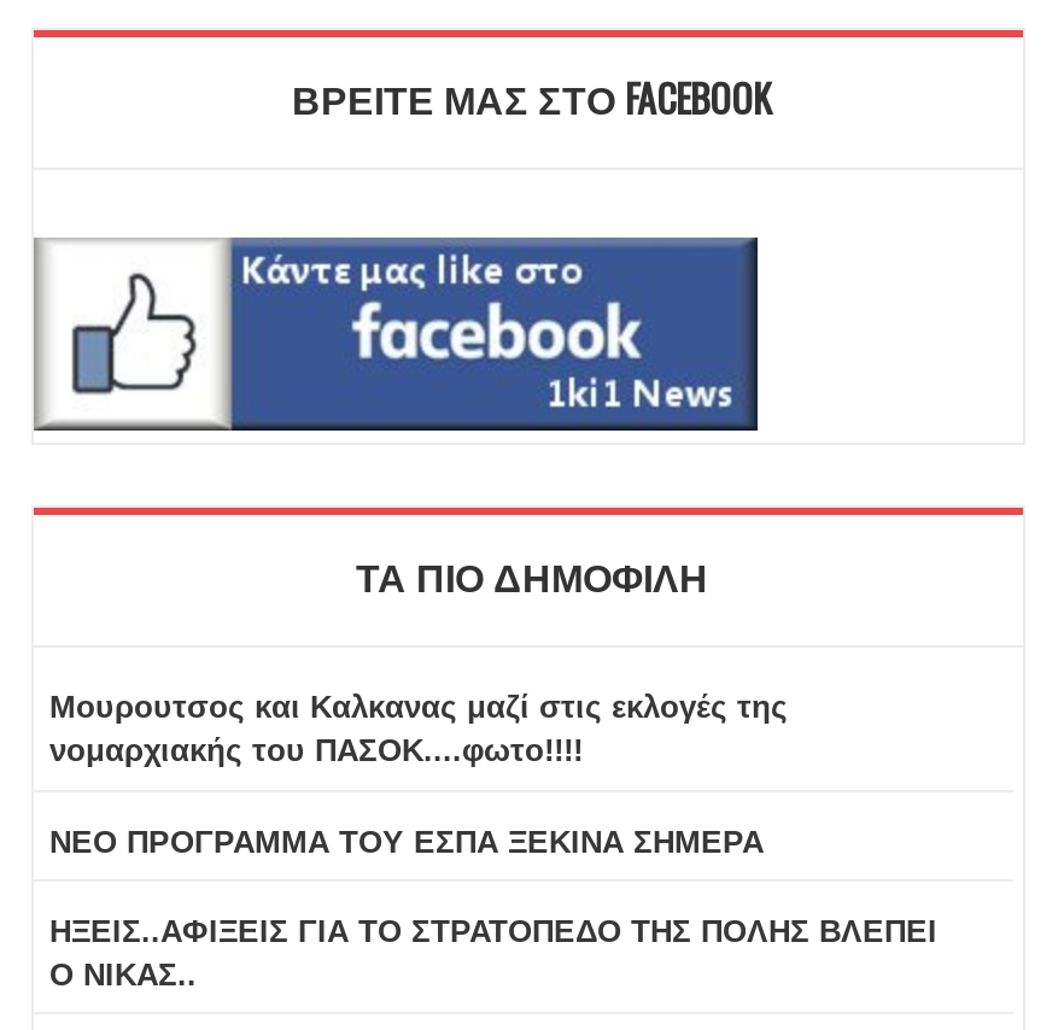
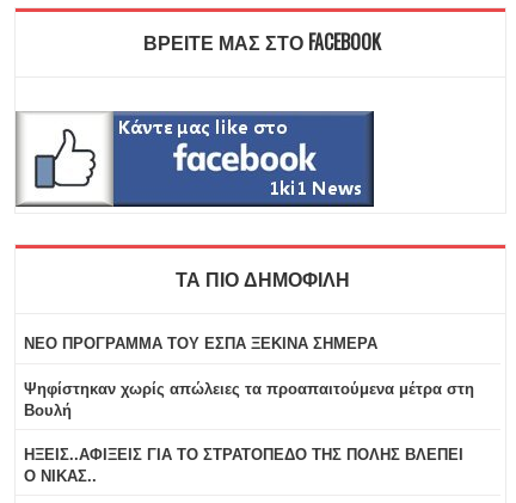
- Μουρουτσος και Καλκανας μαζί στις εκλογές της
- νομαρχιακής του ΠΑΣΟΚ....φωτο!!!!

moved up: ΝΕΟ ΠΡΟΓΡΑΜΜΑ ΤΟΥ ΕΣΠΑ ΞΕΚΙΝΑ ΣΗΜΕΡΑ

+ Ψηφίστηκαν χωρίς απώλειες τα προαπαιτούμενα μέτρα στη
+ Βουλή
